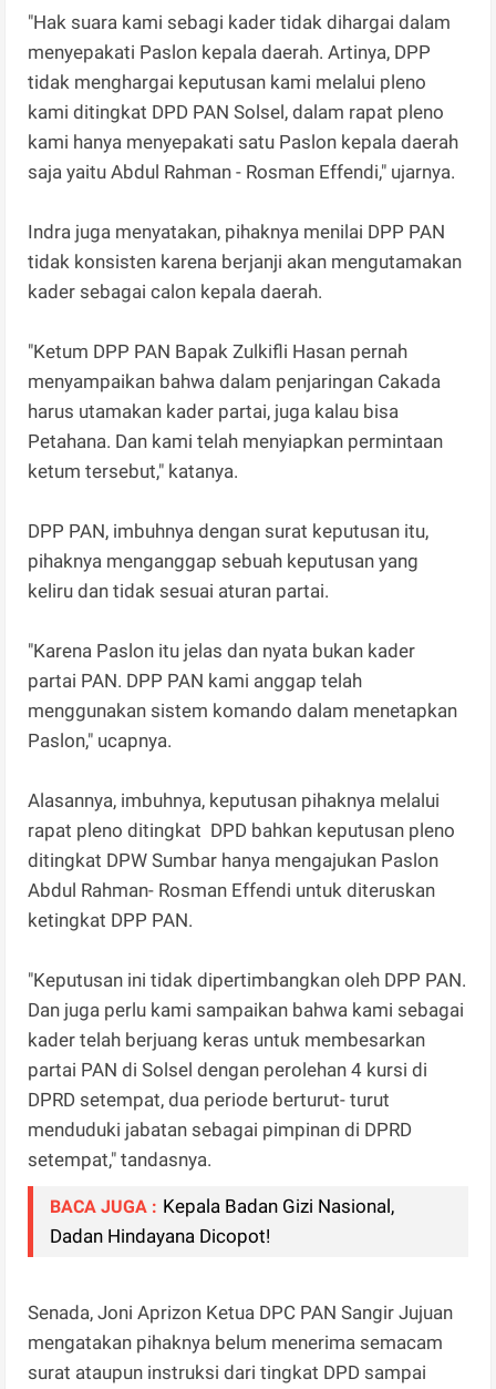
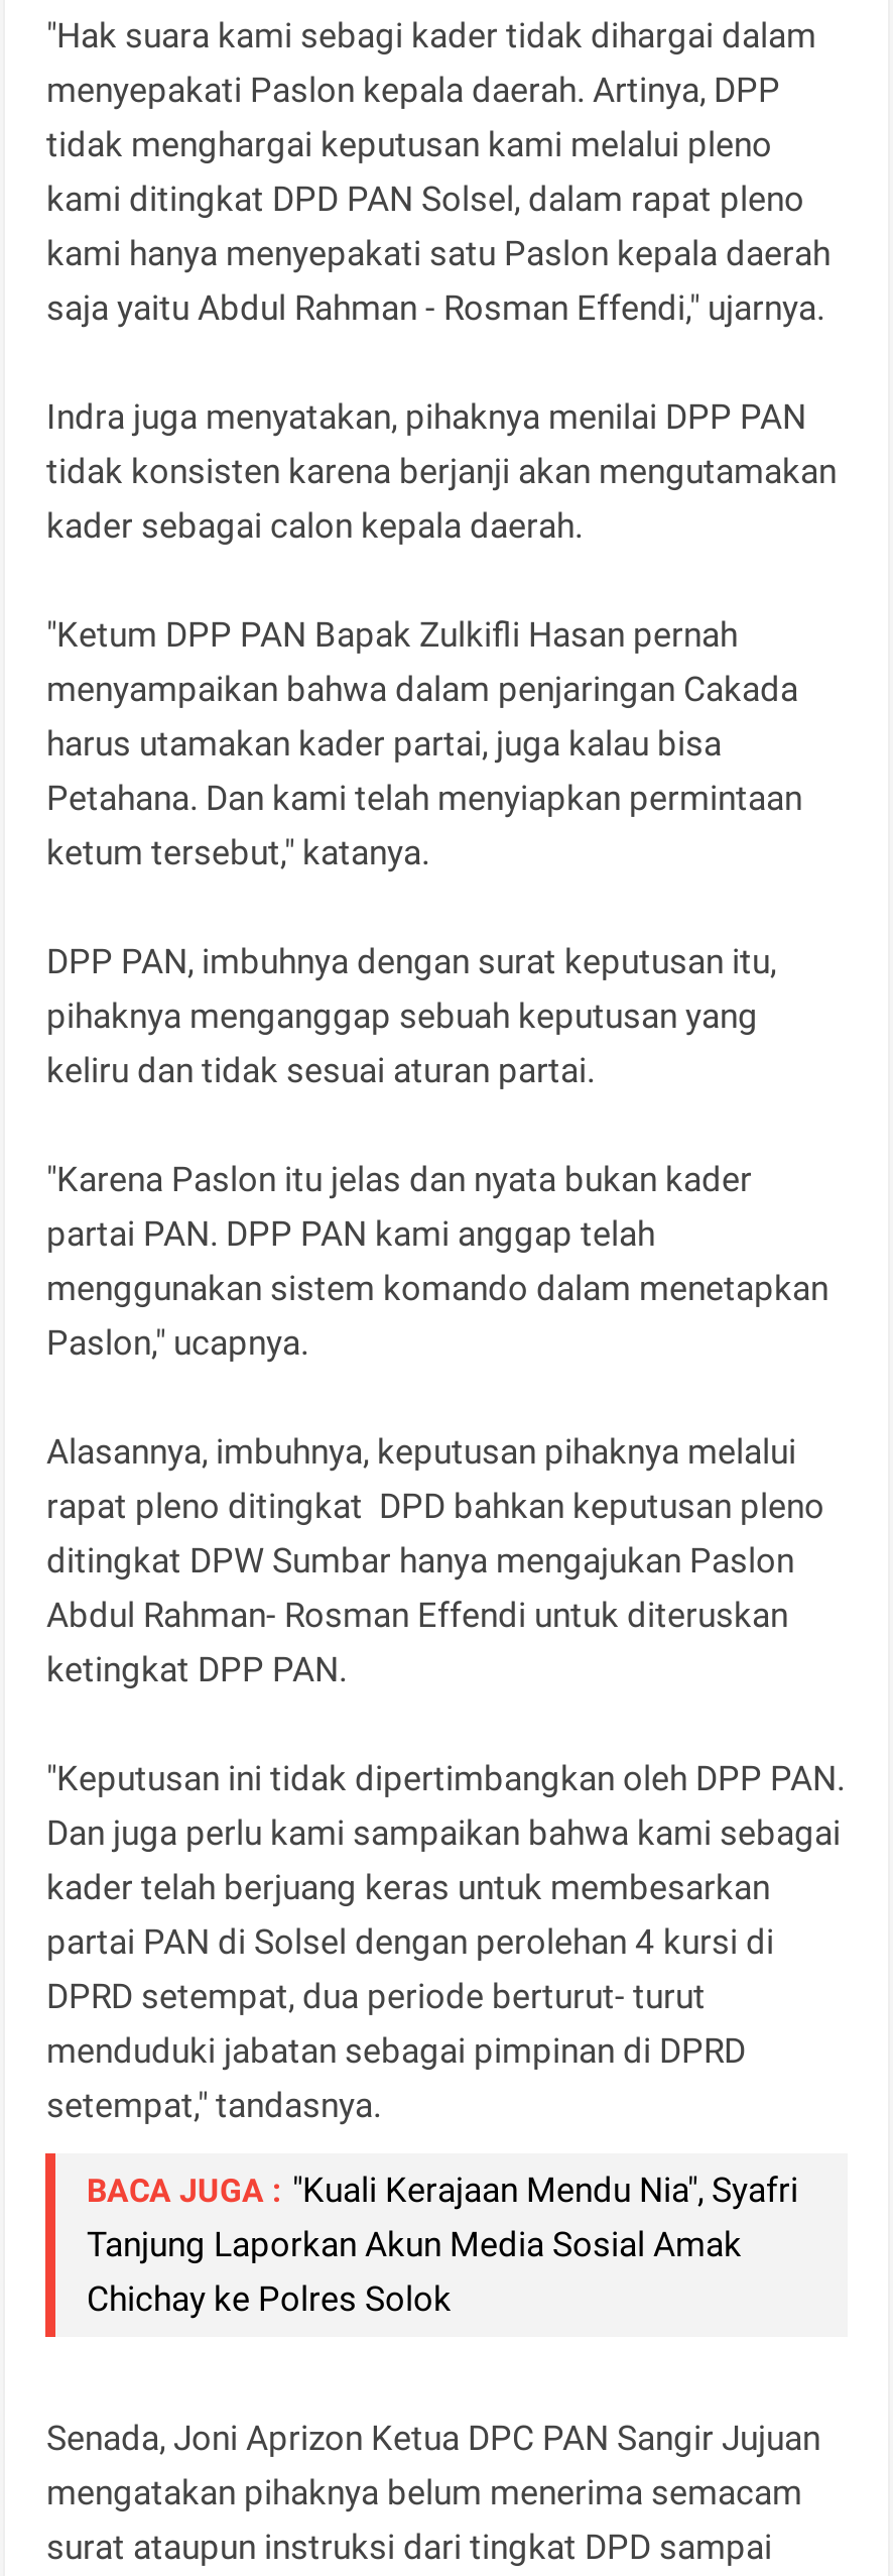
- BACA JUGA : Kepala Badan Gizi Nasional,
- Dadan Hindayana Dicopot!
+ BACA JUGA : "Kuali Kerajaan Mendu Nia", Syafri
+ Tanjung Laporkan Akun Media Sosial Amak
+ Chichay ke Polres Solok
